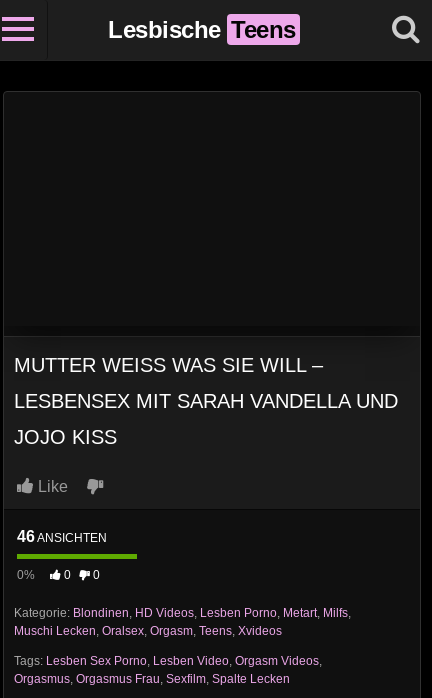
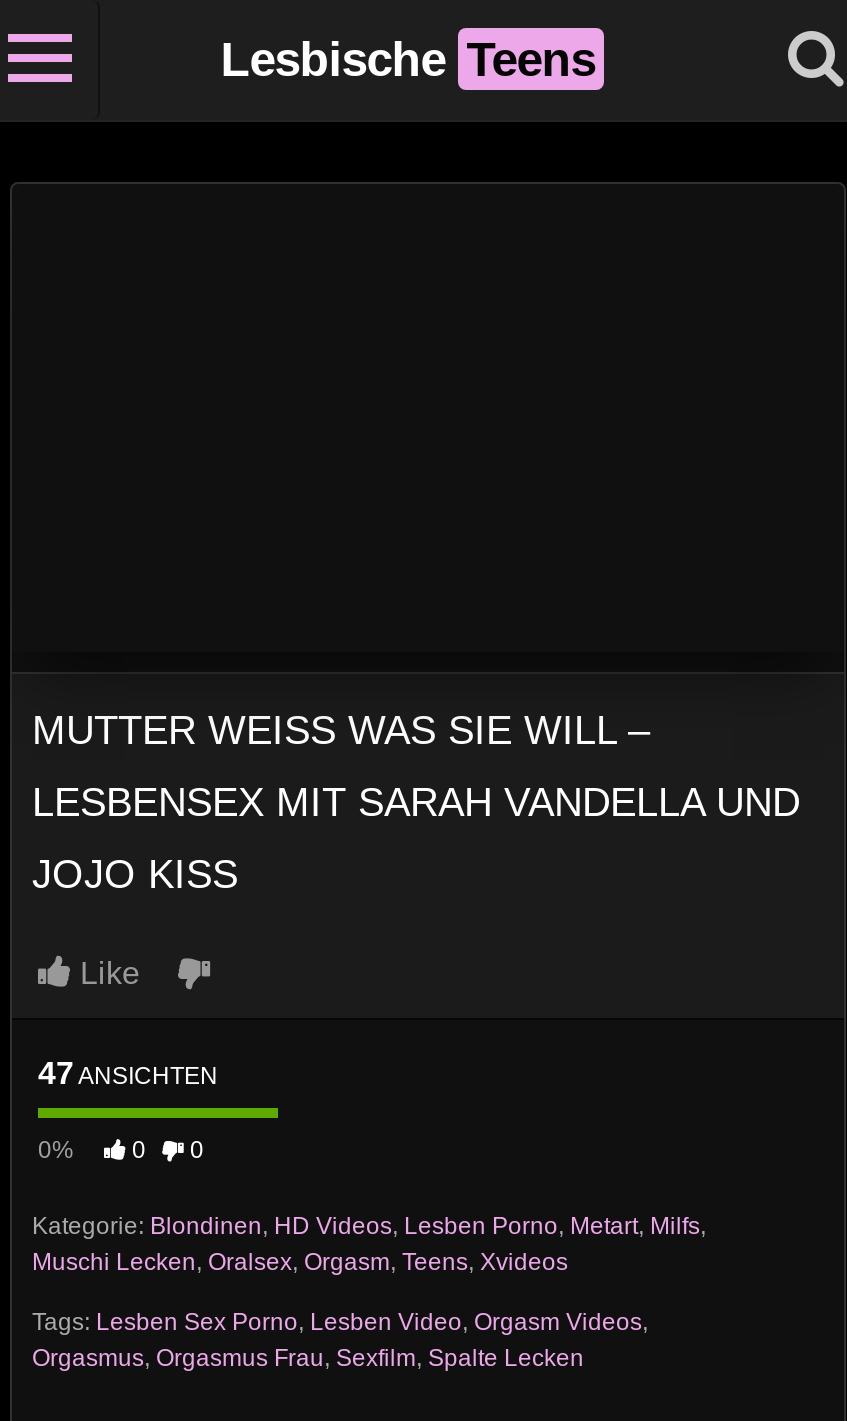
- 46ANSICHTEN
+ 47ANSICHTEN
